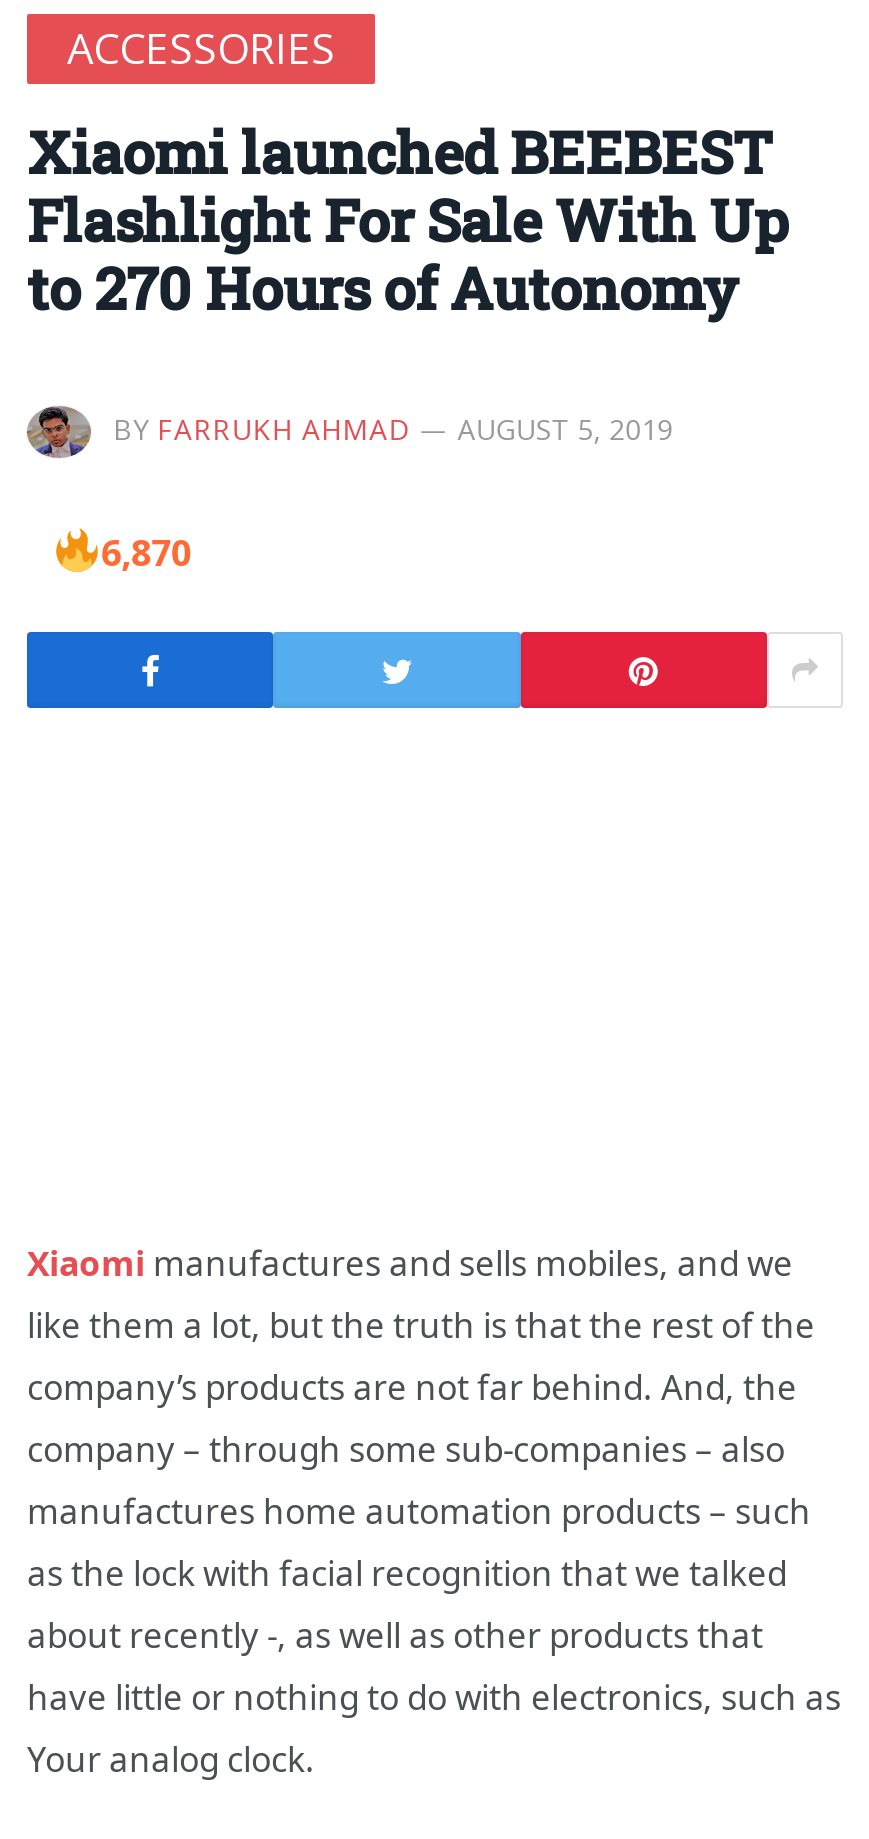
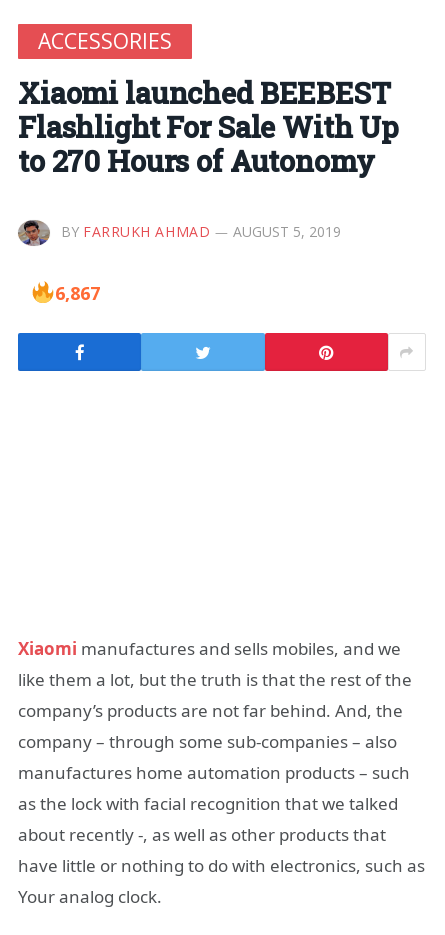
- 6,870
+ 6,867
